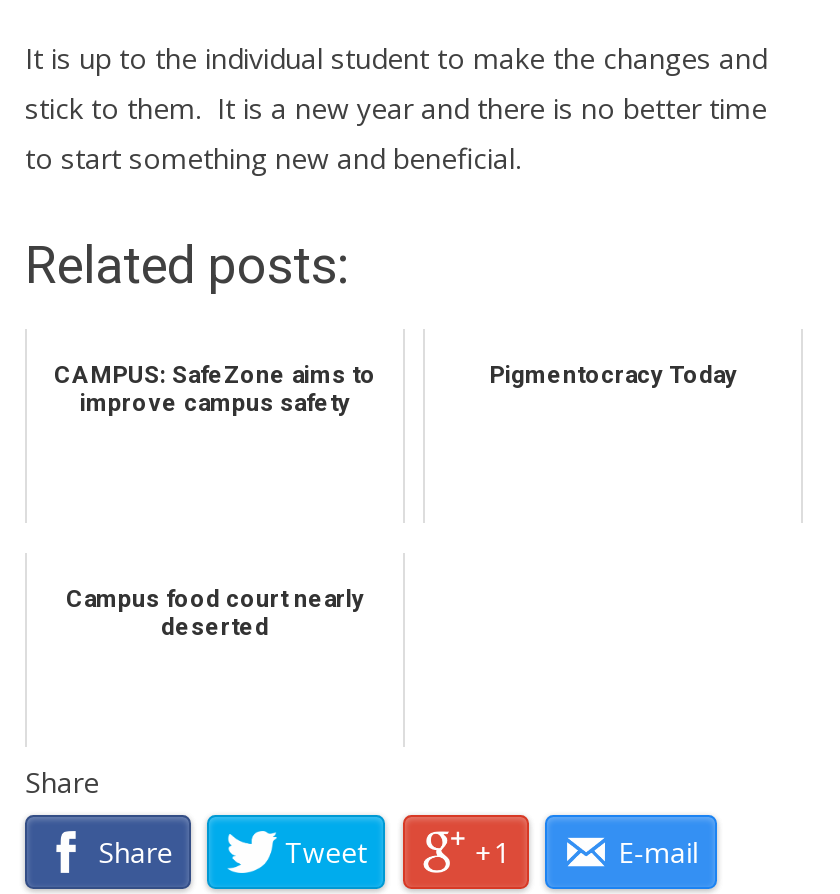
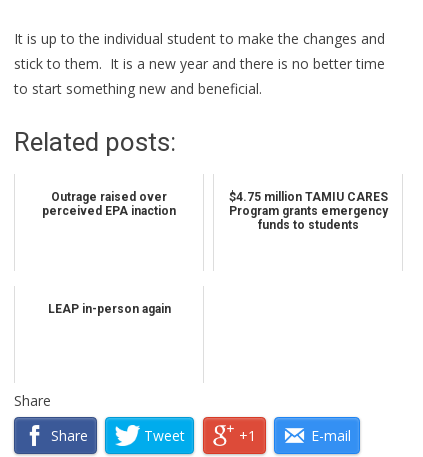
- CAMPUS: SafeZone aims to
- improve campus safety
+ Outrage raised over
+ perceived EPA inaction

- Pigmentocracy Today
+ $4.75 million TAMIU CARES
+ Program grants emergency
+ funds to students

- Campus food court nearly
- deserted
+ LEAP in-person again
